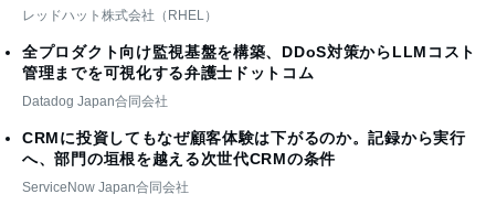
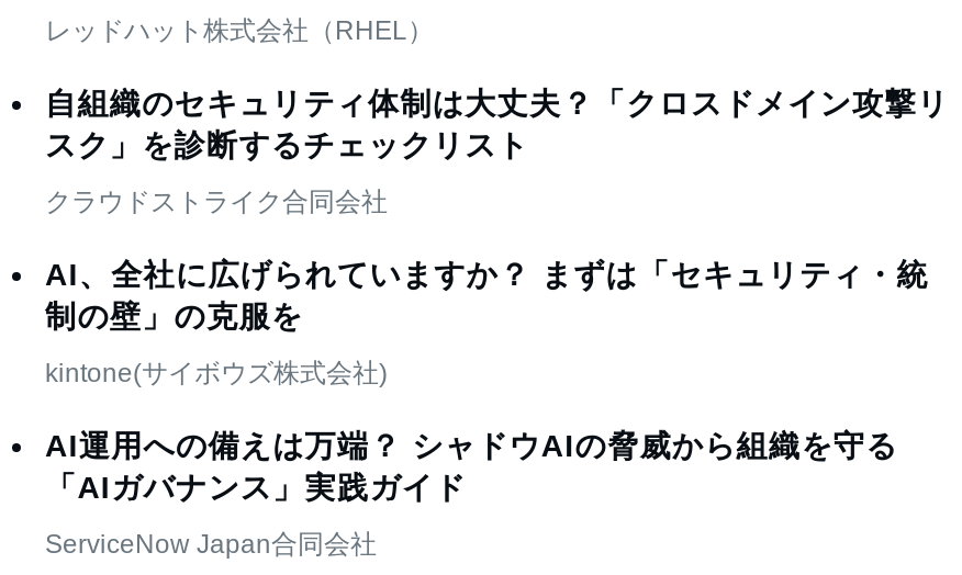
- 全プロダクト向け監視基盤を構築、DDoS対策からLLMコスト
- 管理までを可視化する弁護士ドットコム
- Datadog Japan合同会社
- CRMに投資してもなぜ顧客体験は下がるのか。記録から実行
- へ、部門の垣根を越える次世代CRMの条件
+ 自組織のセキュリティ体制は大丈夫？「クロスドメイン攻撃リ
+ スク」を診断するチェックリスト
+ クラウドストライク合同会社
+ AI、全社に広げられていますか？ まずは「セキュリティ・統
+ 制の壁」の克服を
+ kintone(サイボウズ株式会社)
+ AI運用への備えは万端？ シャドウAIの脅威から組織を守る
+ 「AIガバナンス」実践ガイド
